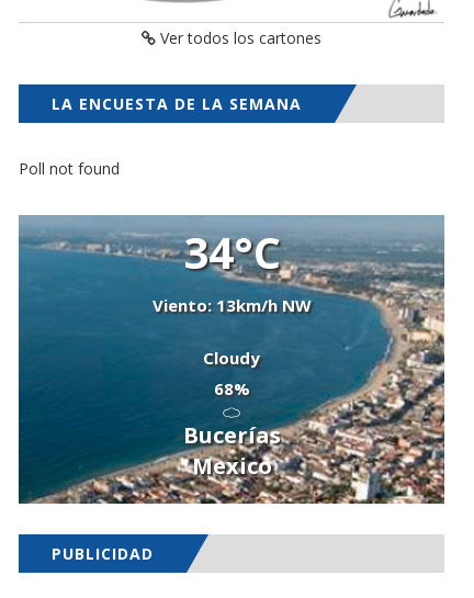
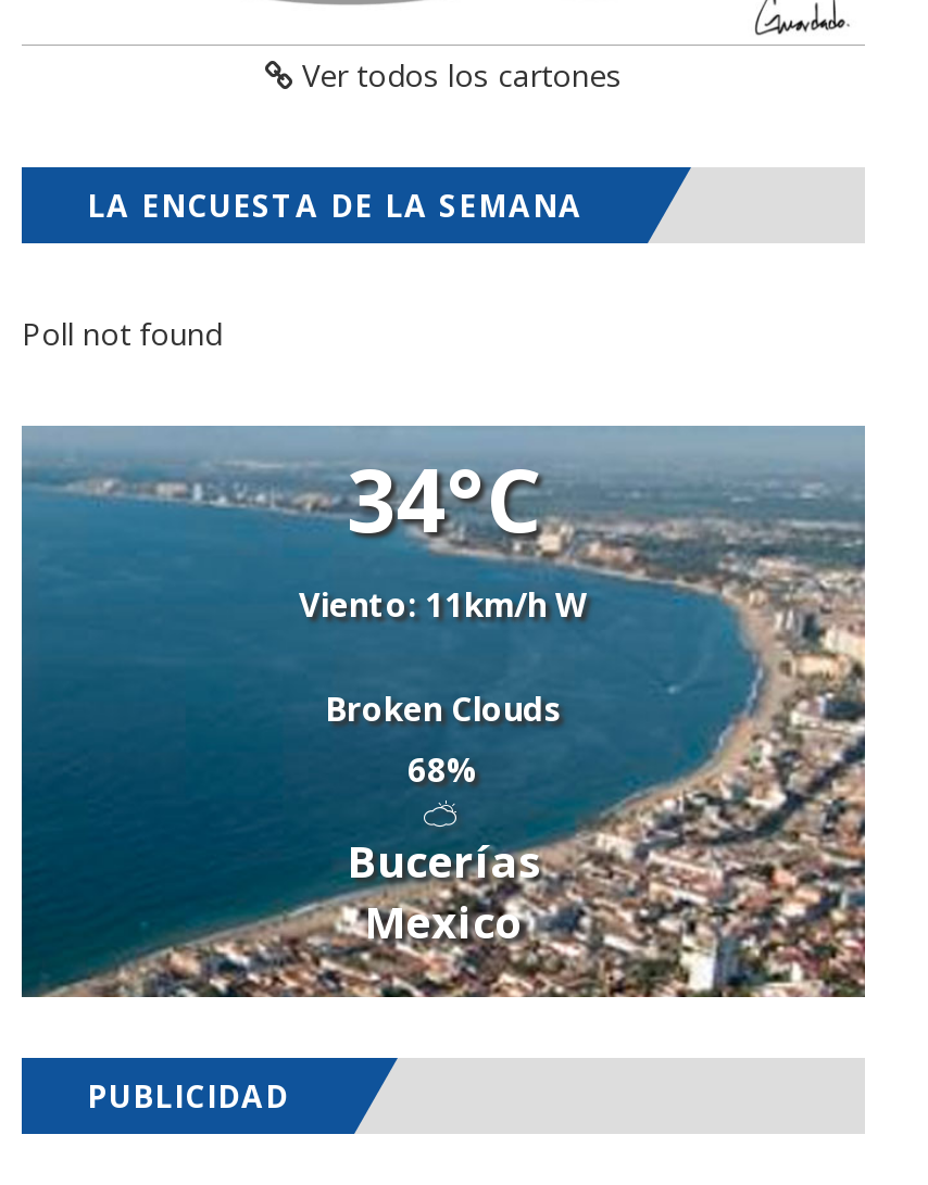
- Viento: 13km/h NW
+ Viento: 11km/h W

- Cloudy
+ Broken Clouds
